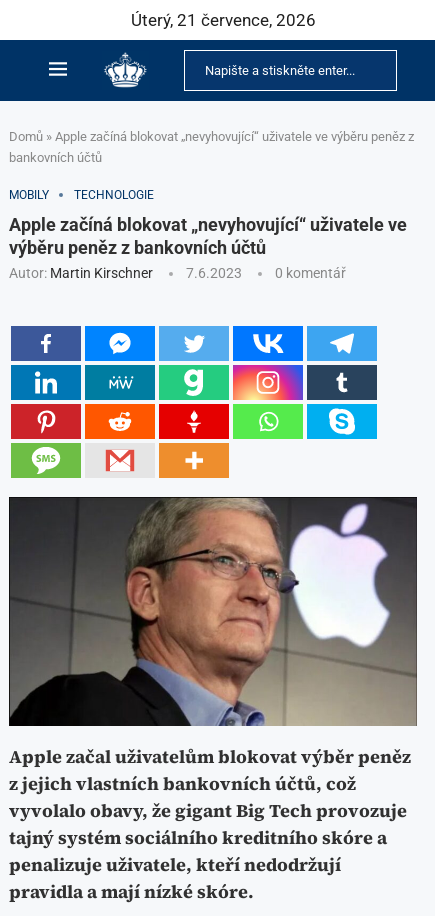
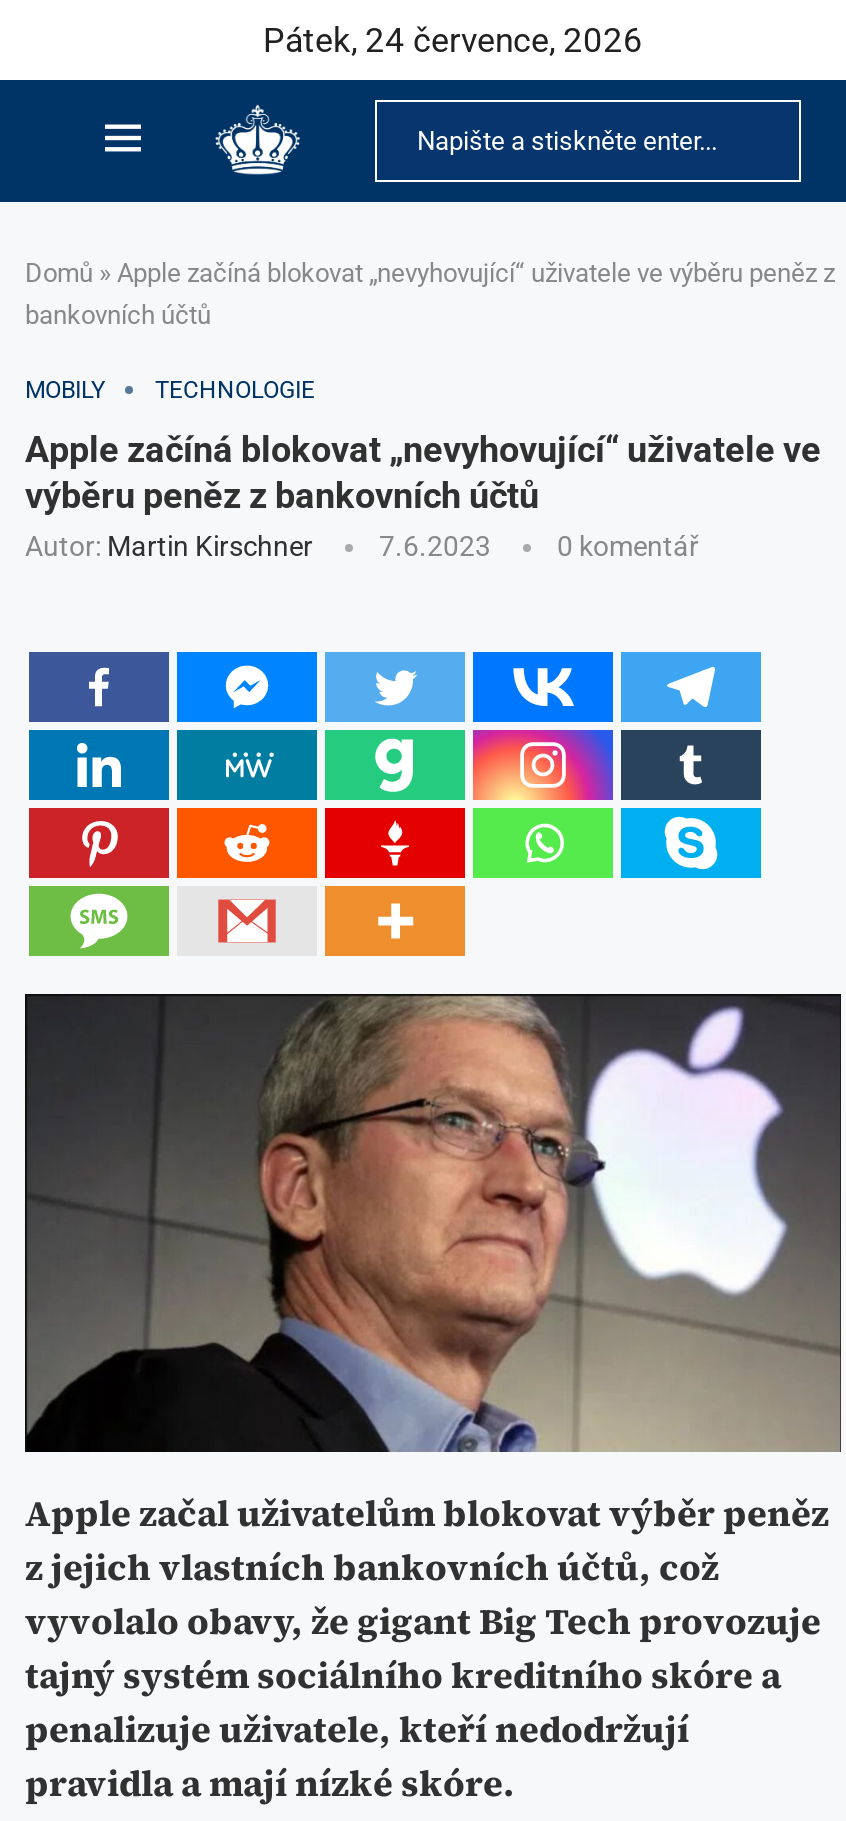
- Úterý, 21 července, 2026
+ Pátek, 24 července, 2026
